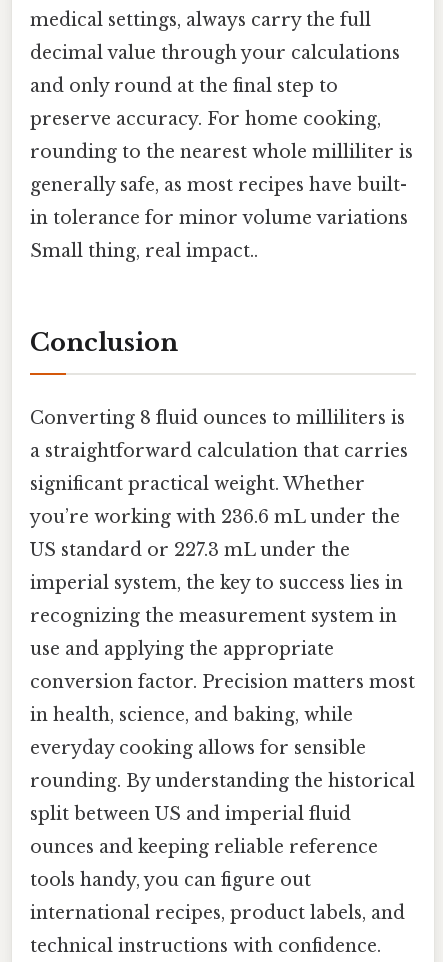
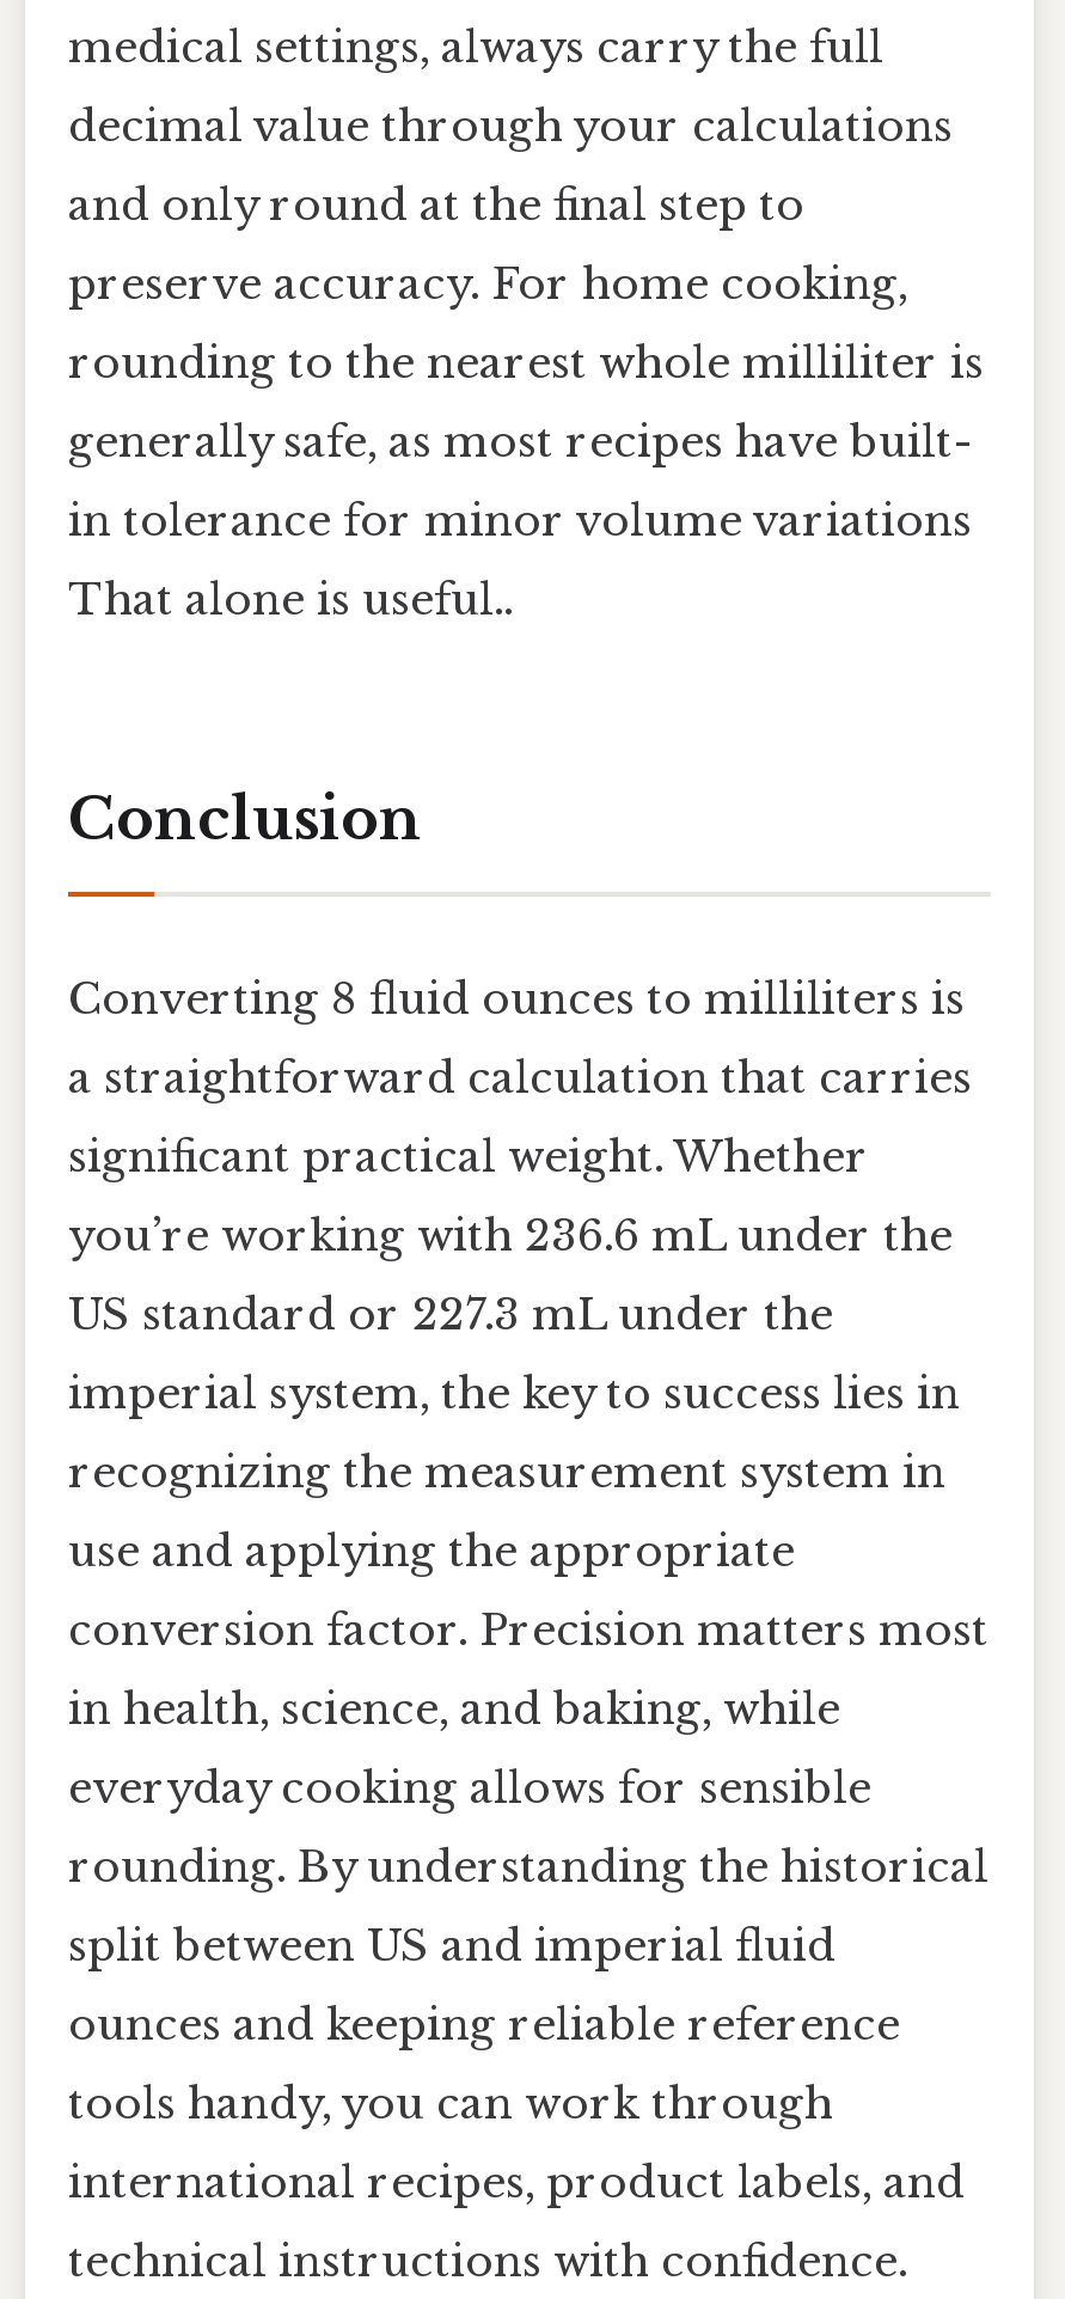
- Small thing, real impact..
+ That alone is useful..

- tools handy, you can figure out
+ tools handy, you can work through
